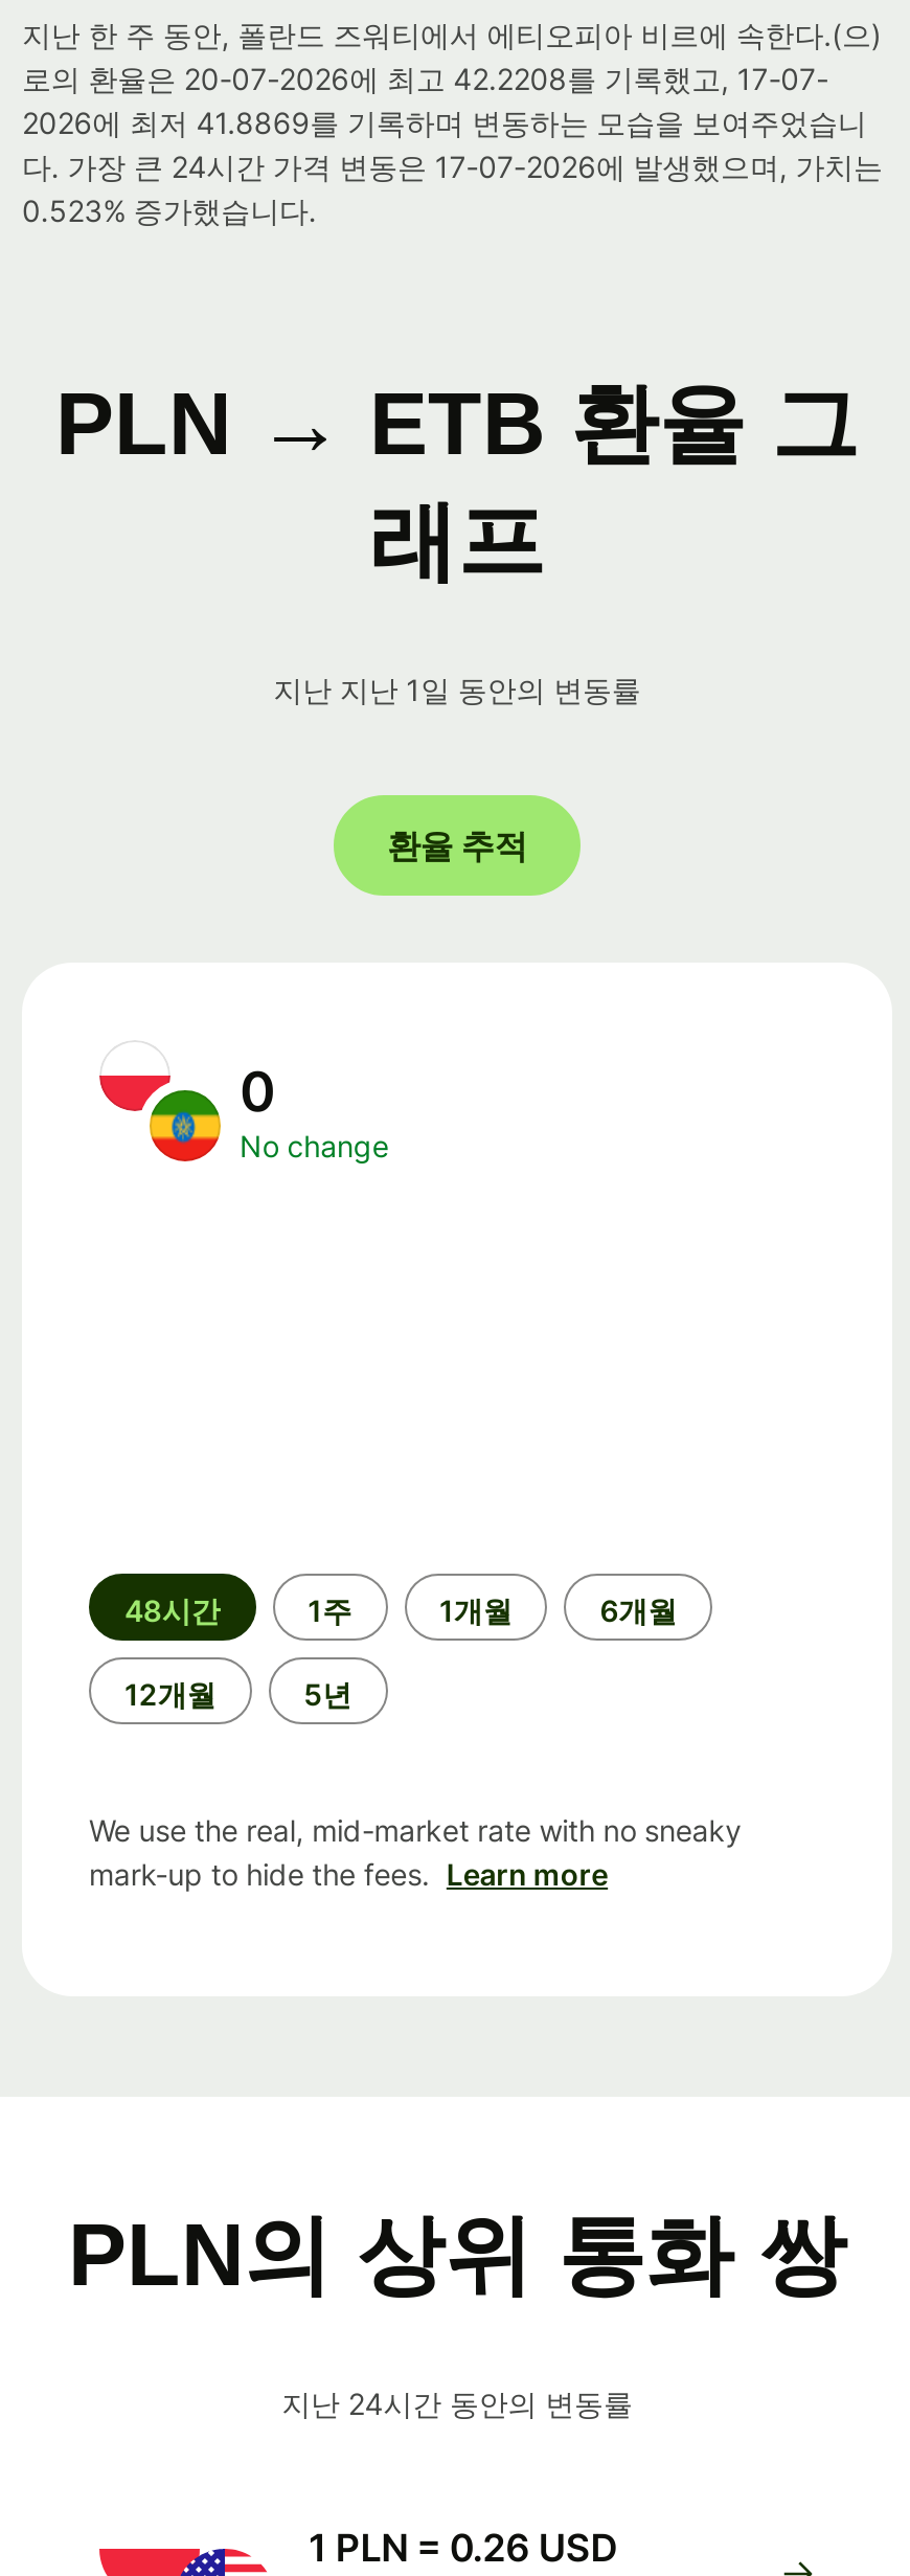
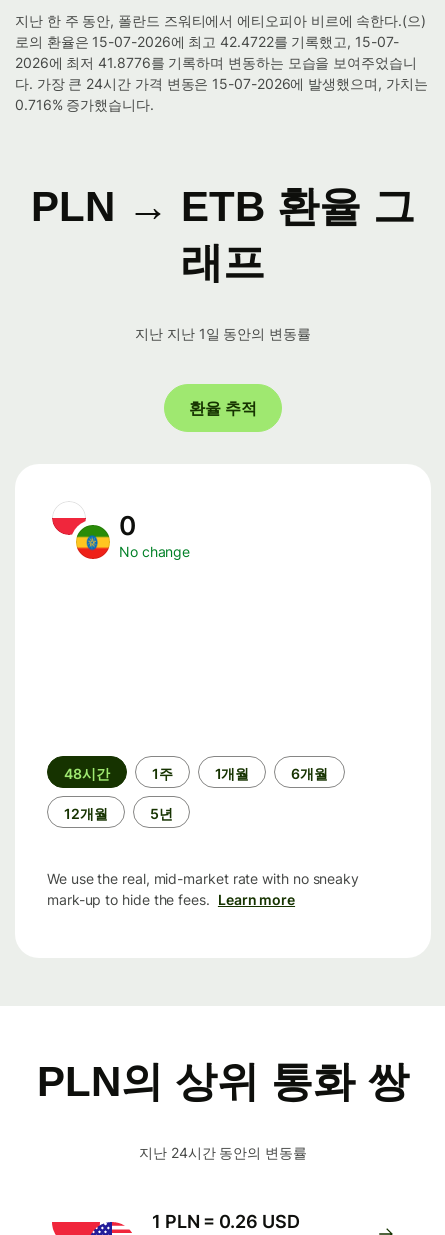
- 로의 환율은 20-07-2026에 최고 42.2208를 기록했고, 17-07-
+ 로의 환율은 15-07-2026에 최고 42.4722를 기록했고, 15-07-

- 2026에 최저 41.8869를 기록하며 변동하는 모습을 보여주었습니
+ 2026에 최저 41.8776를 기록하며 변동하는 모습을 보여주었습니

- 다. 가장 큰 24시간 가격 변동은 17-07-2026에 발생했으며, 가치는
+ 다. 가장 큰 24시간 가격 변동은 15-07-2026에 발생했으며, 가치는

- 0.523% 증가했습니다.
+ 0.716% 증가했습니다.
